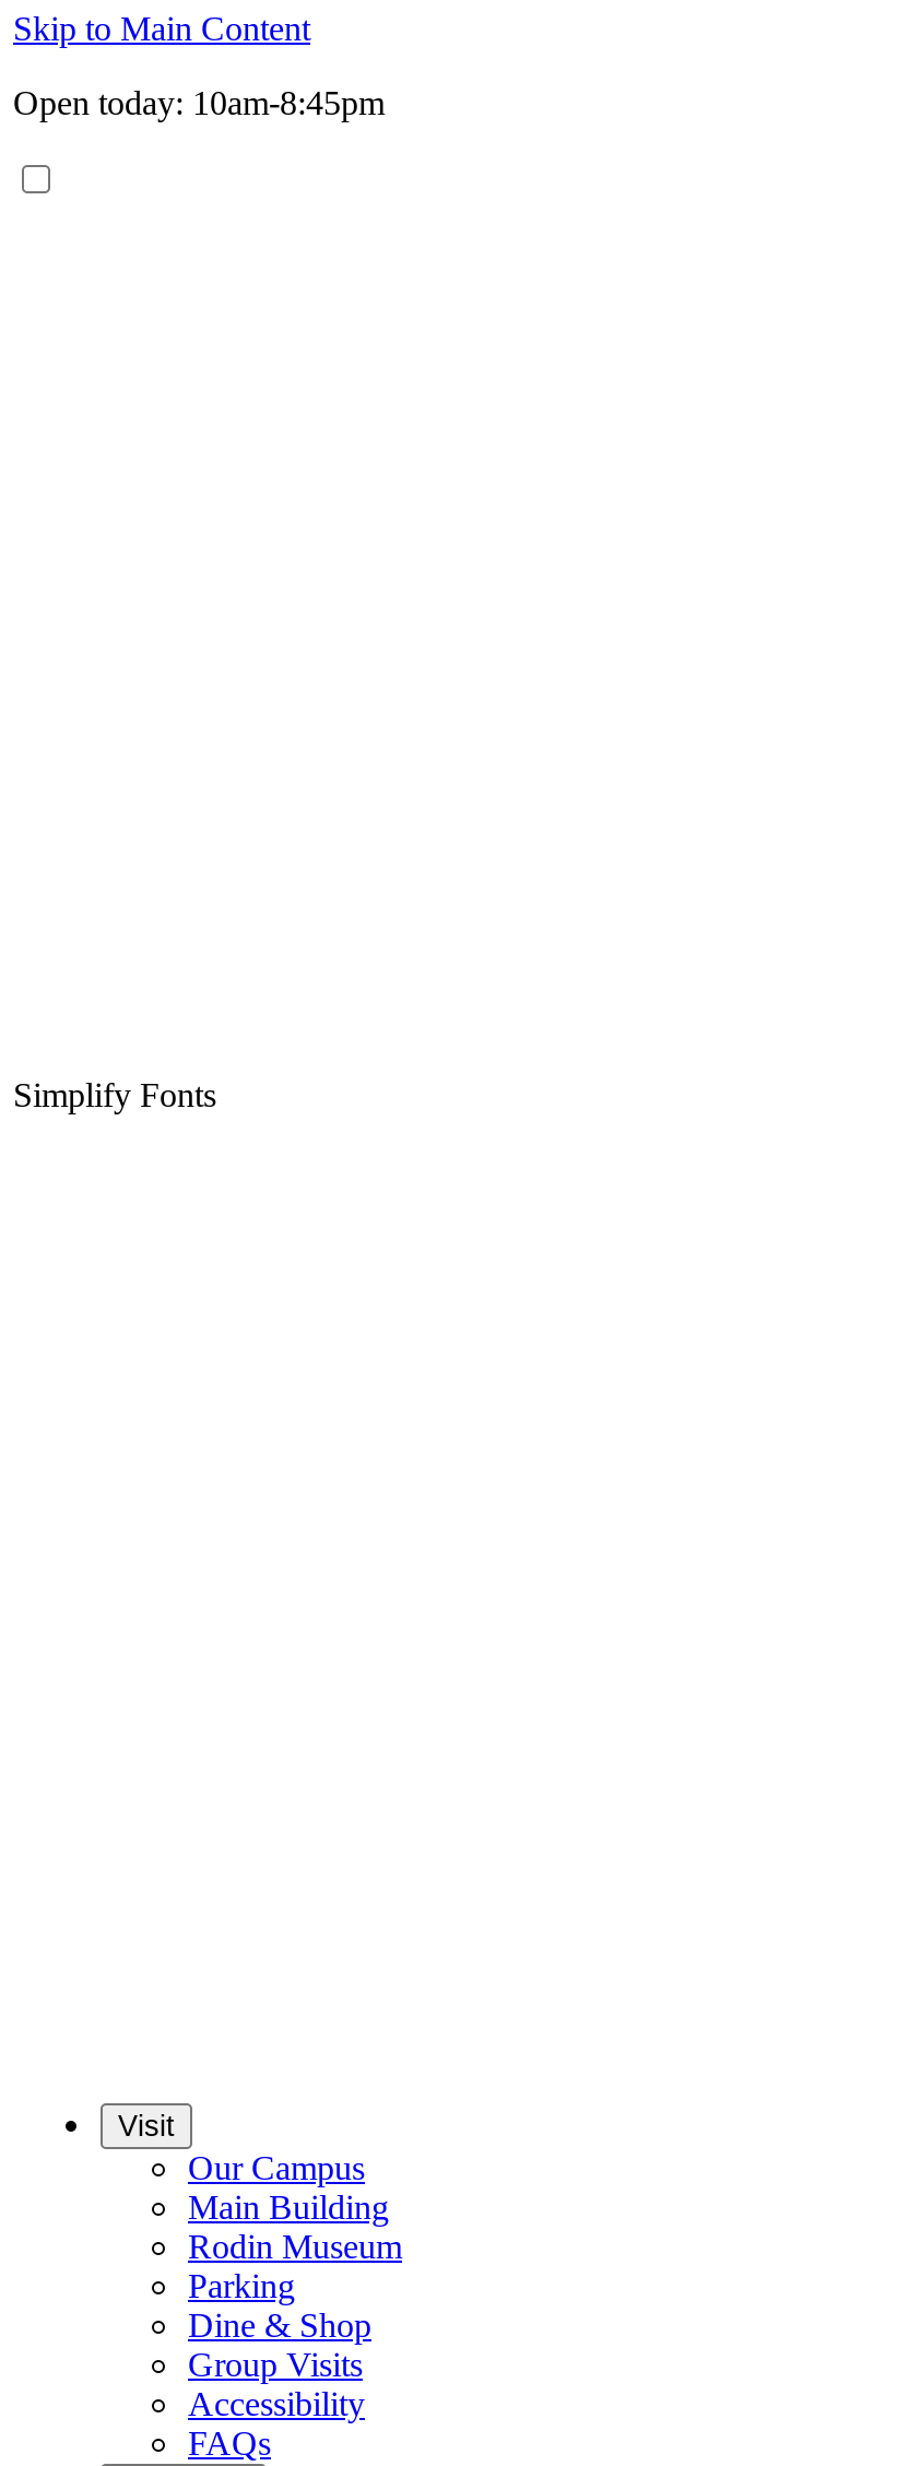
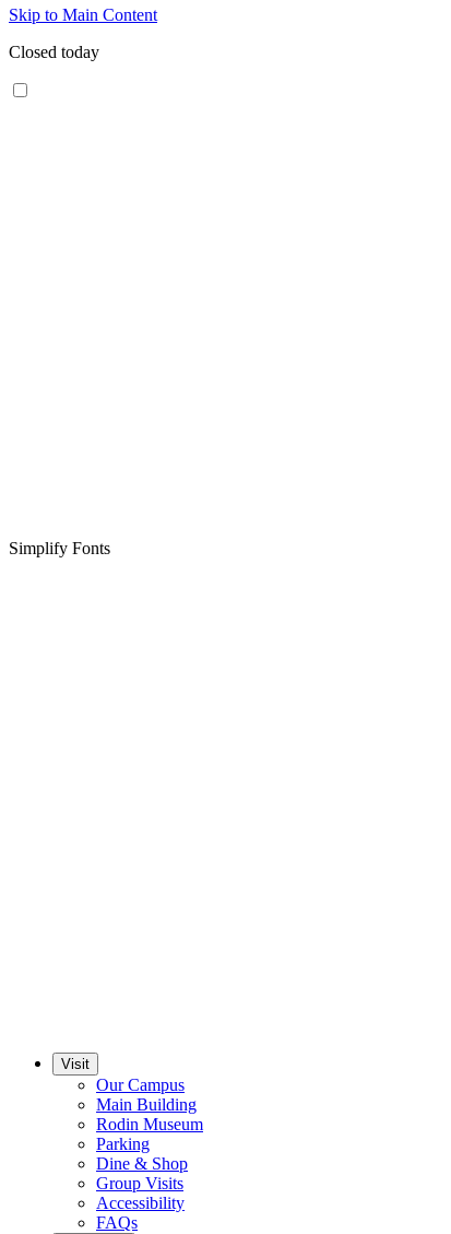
- Open today: 10am-8:45pm
+ Closed today
